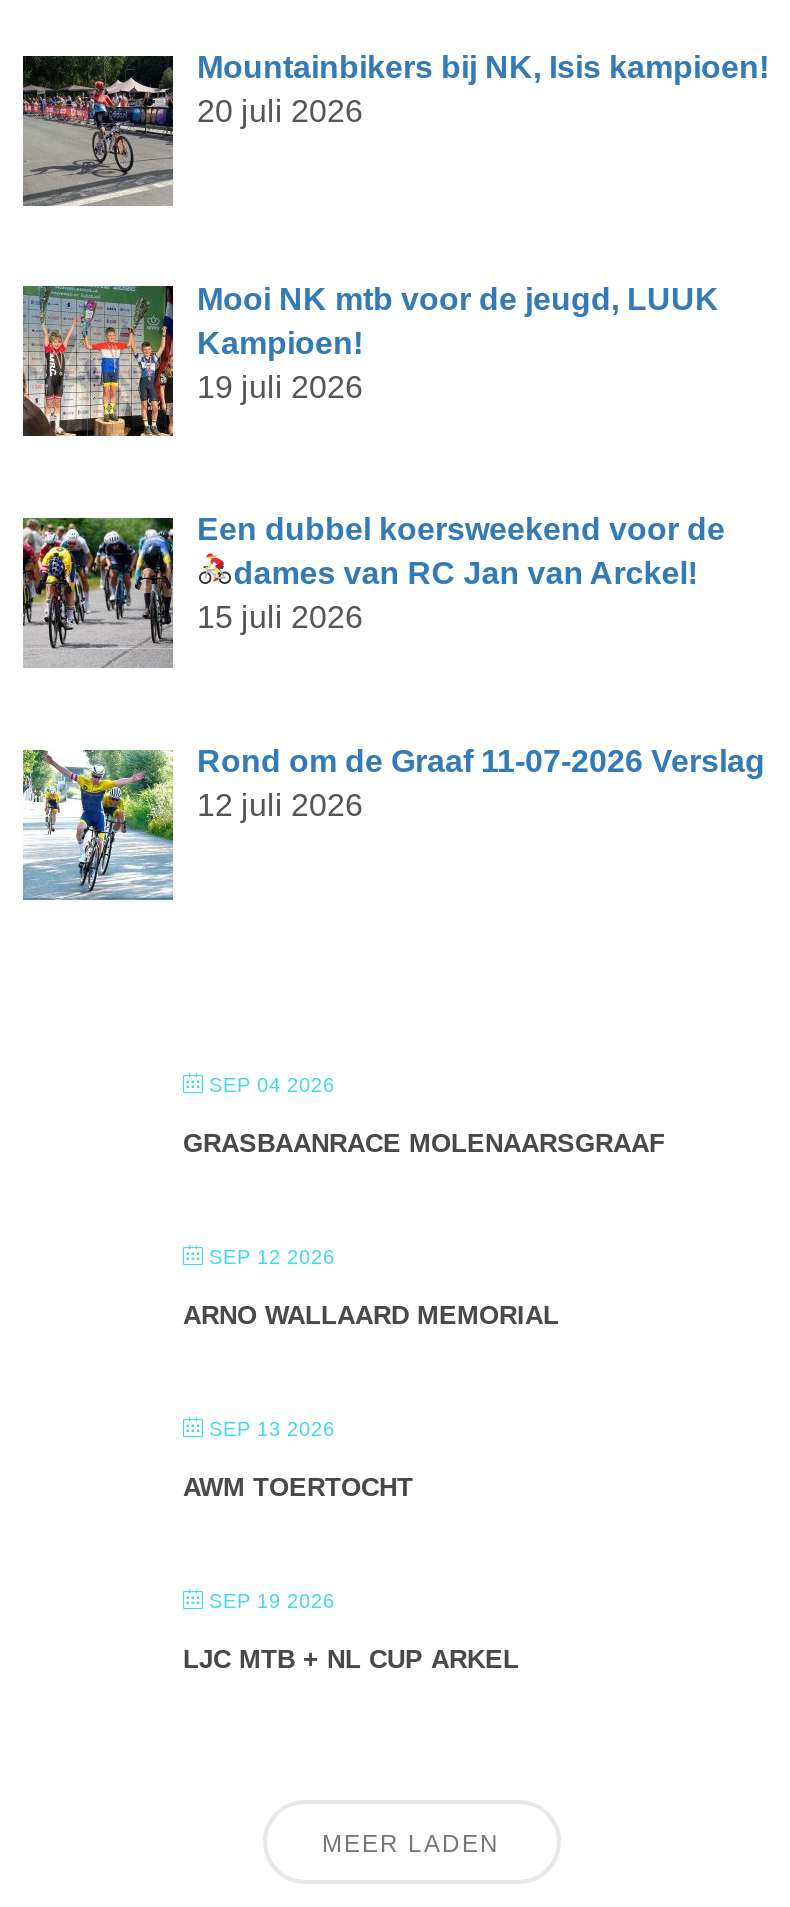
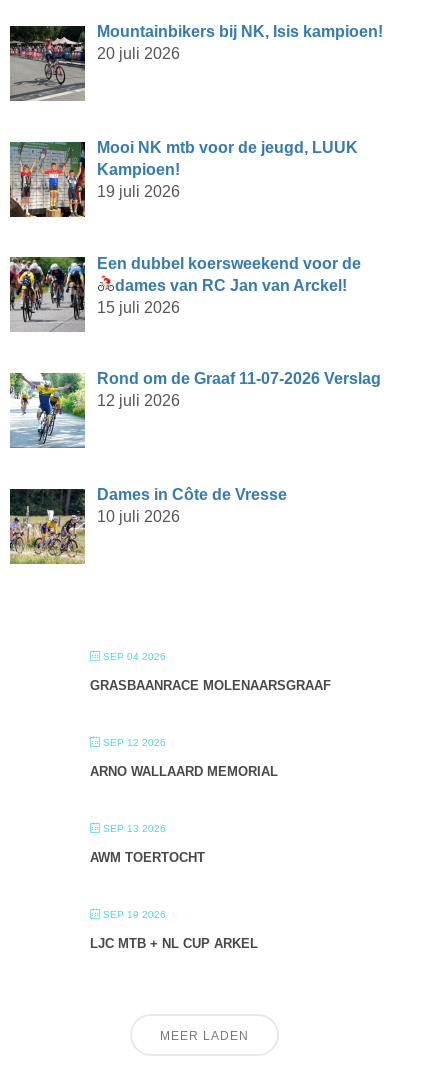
+ [image]
+ Dames in Côte de Vresse
+ 10 juli 2026
